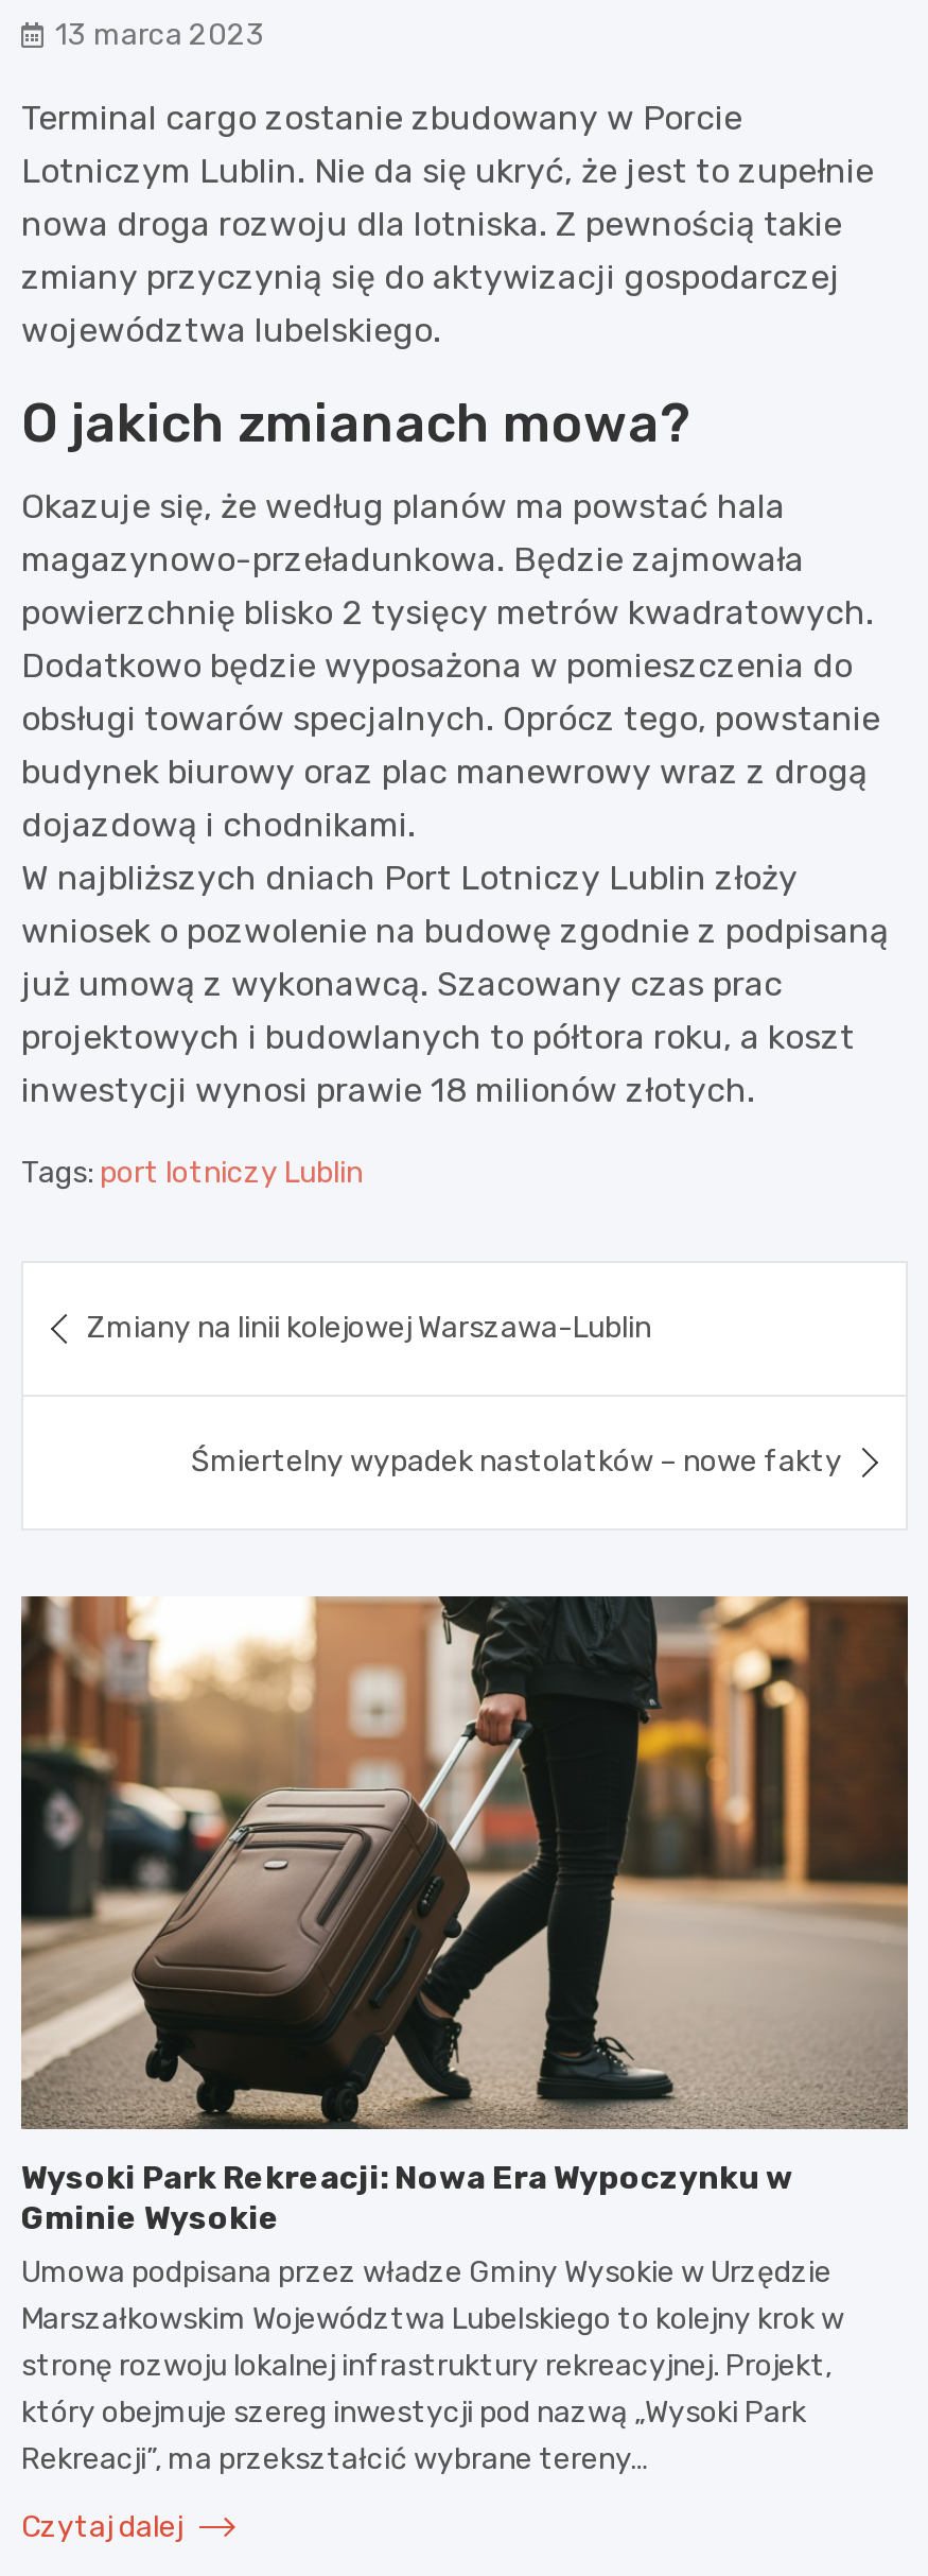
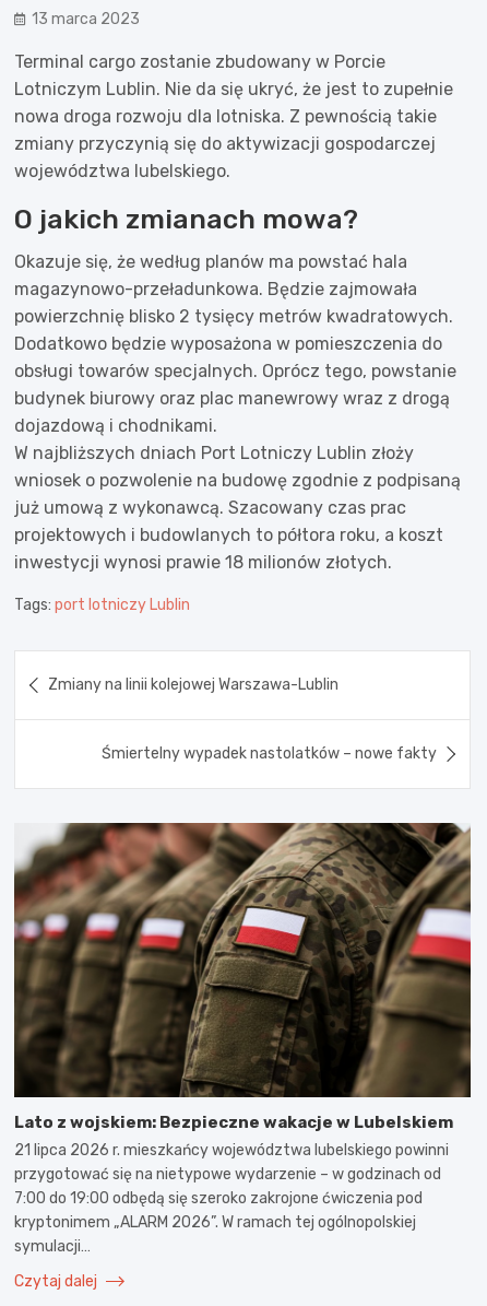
- [image]
- Wysoki Park Rekreacji: Nowa Era Wypoczynku w
- Gminie Wysokie
- Umowa podpisana przez władze Gminy Wysokie w Urzędzie
- Marszałkowskim Województwa Lubelskiego to kolejny krok w
- stronę rozwoju lokalnej infrastruktury rekreacyjnej. Projekt,
- który obejmuje szereg inwestycji pod nazwą „Wysoki Park
- Rekreacji”, ma przekształcić wybrane tereny…
+ [image]
+ Lato z wojskiem: Bezpieczne wakacje w Lubelskiem
+ 21 lipca 2026 r. mieszkańcy województwa lubelskiego powinni
+ przygotować się na nietypowe wydarzenie – w godzinach od
+ 7:00 do 19:00 odbędą się szeroko zakrojone ćwiczenia pod
+ kryptonimem „ALARM 2026”. W ramach tej ogólnopolskiej
+ symulacji…
